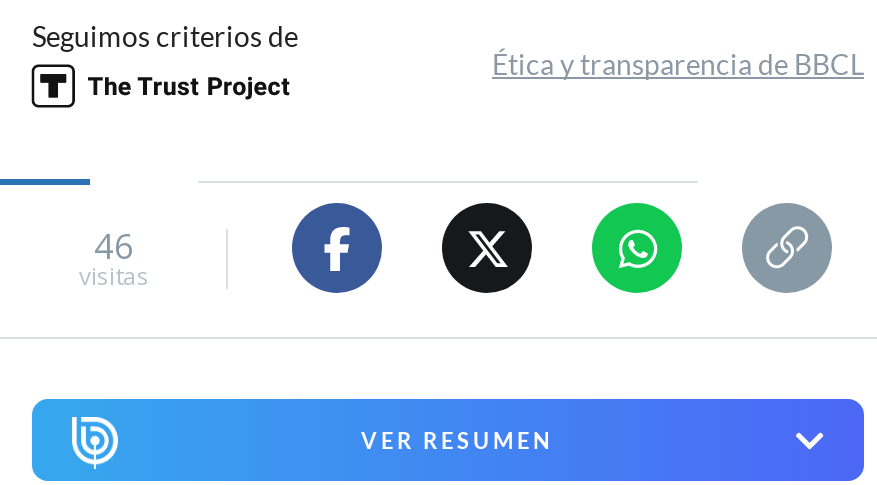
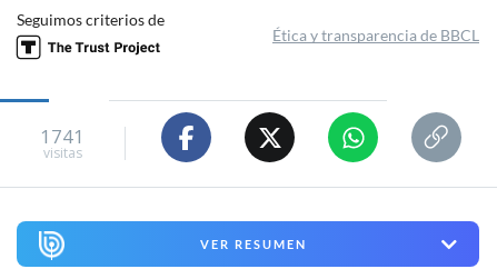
- 46
+ 1741
